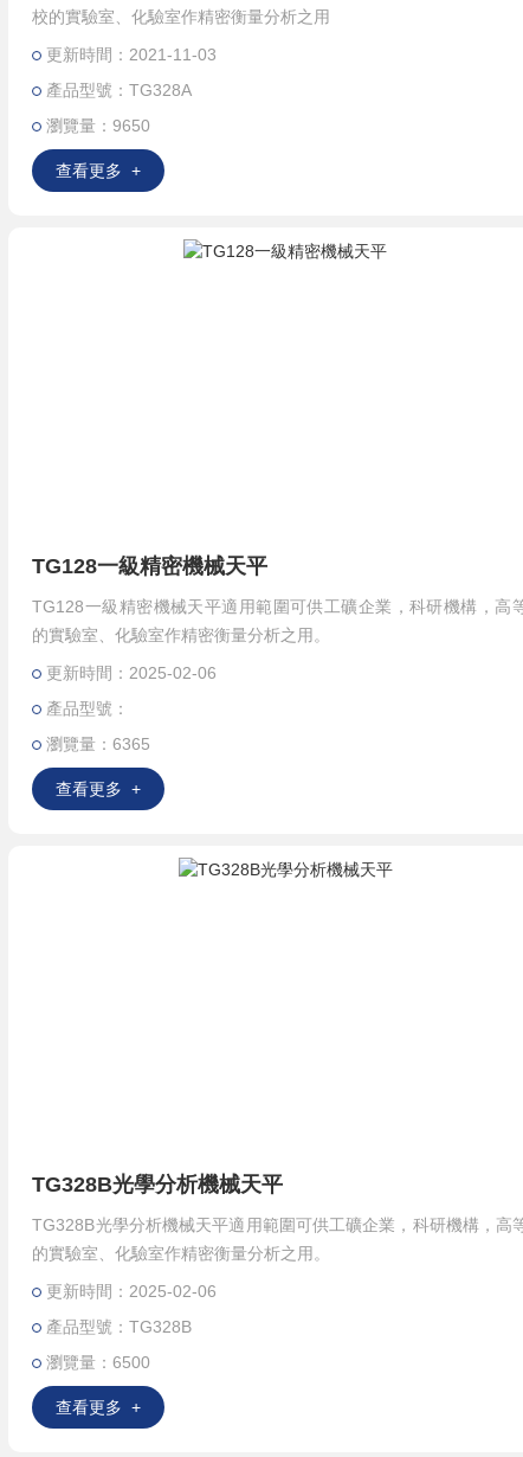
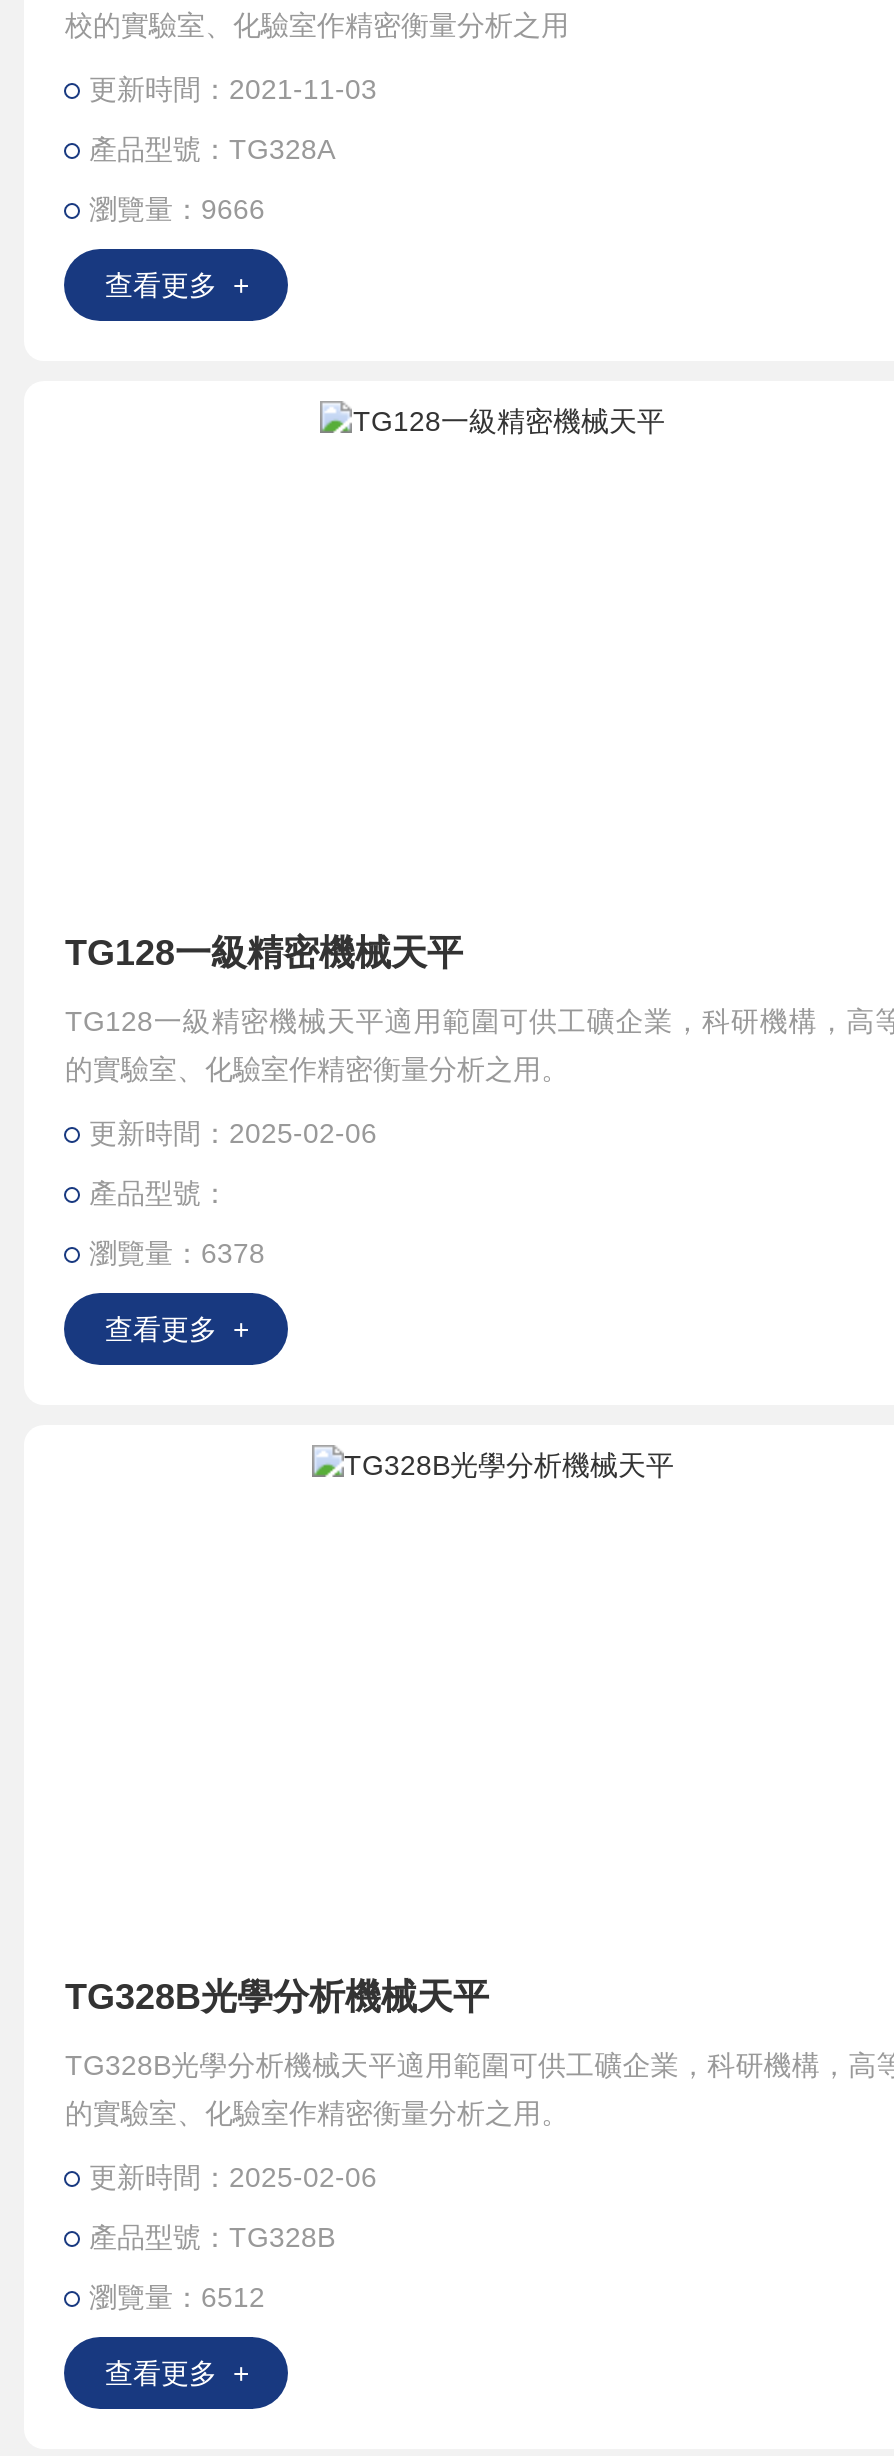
- 瀏覽量：9650
+ 瀏覽量：9666

- 瀏覽量：6365
+ 瀏覽量：6378

- 瀏覽量：6500
+ 瀏覽量：6512
